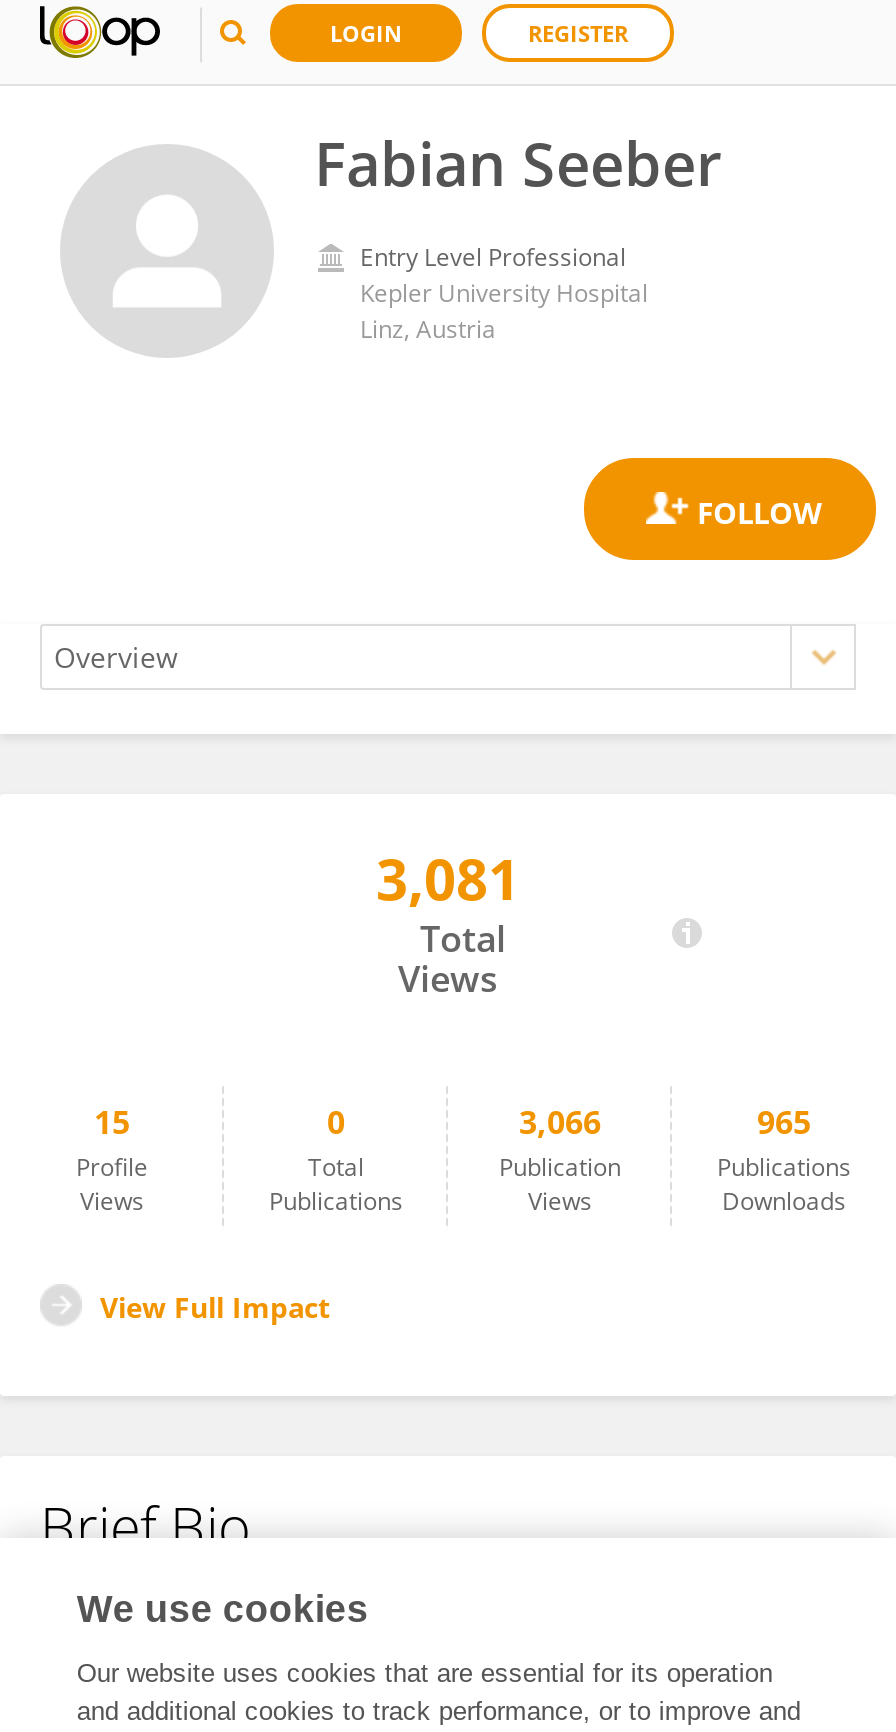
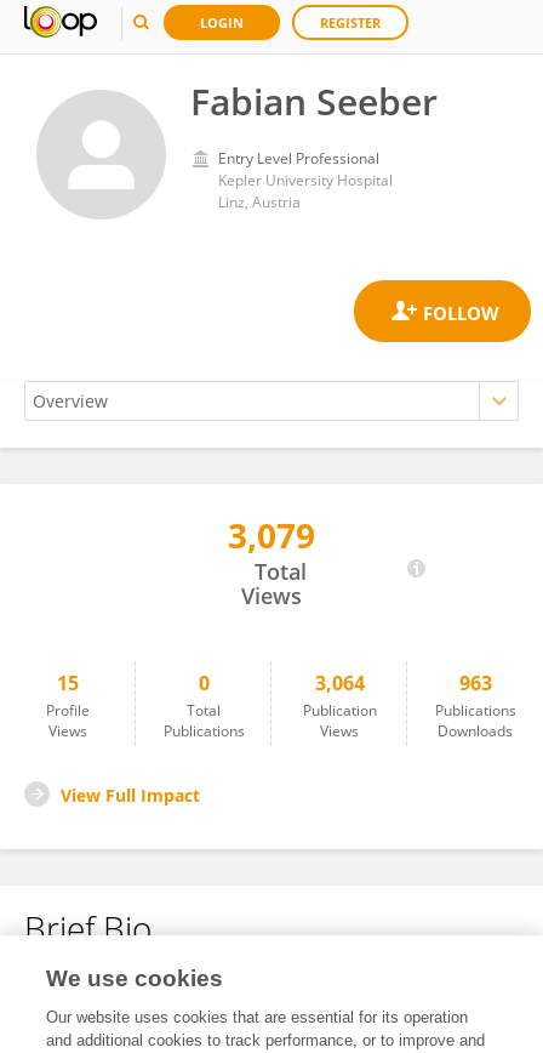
- 3,081
+ 3,079

- 3,066
+ 3,064

- 965
+ 963
